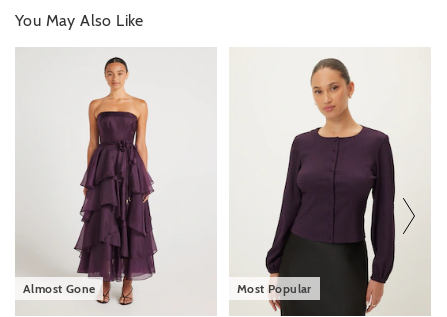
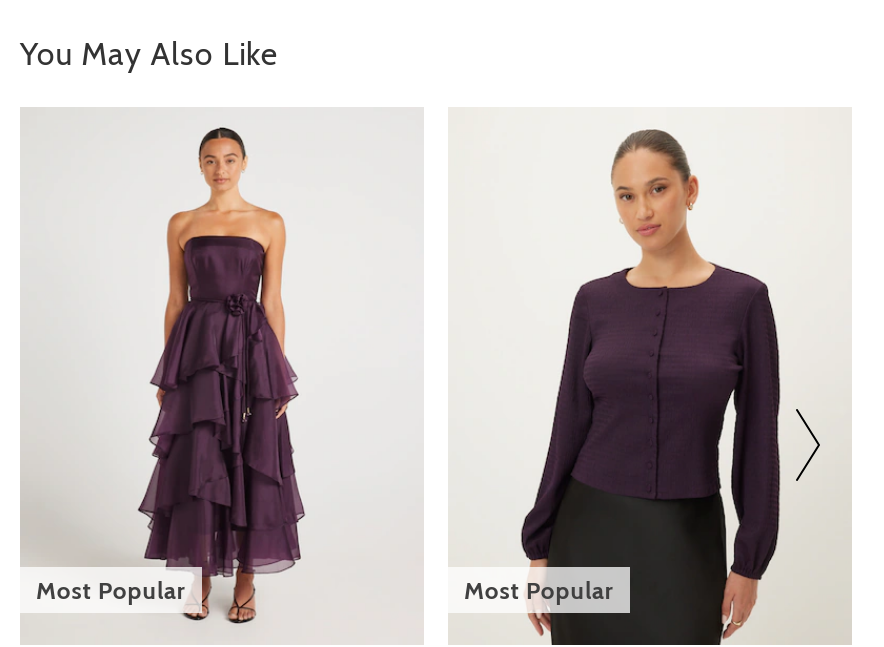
- Almost Gone
+ Most Popular
